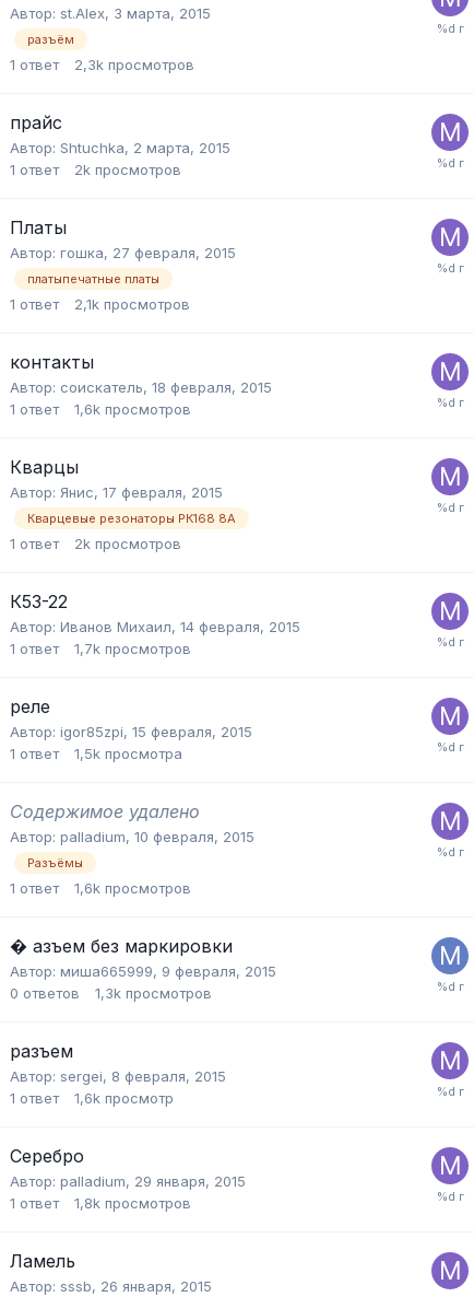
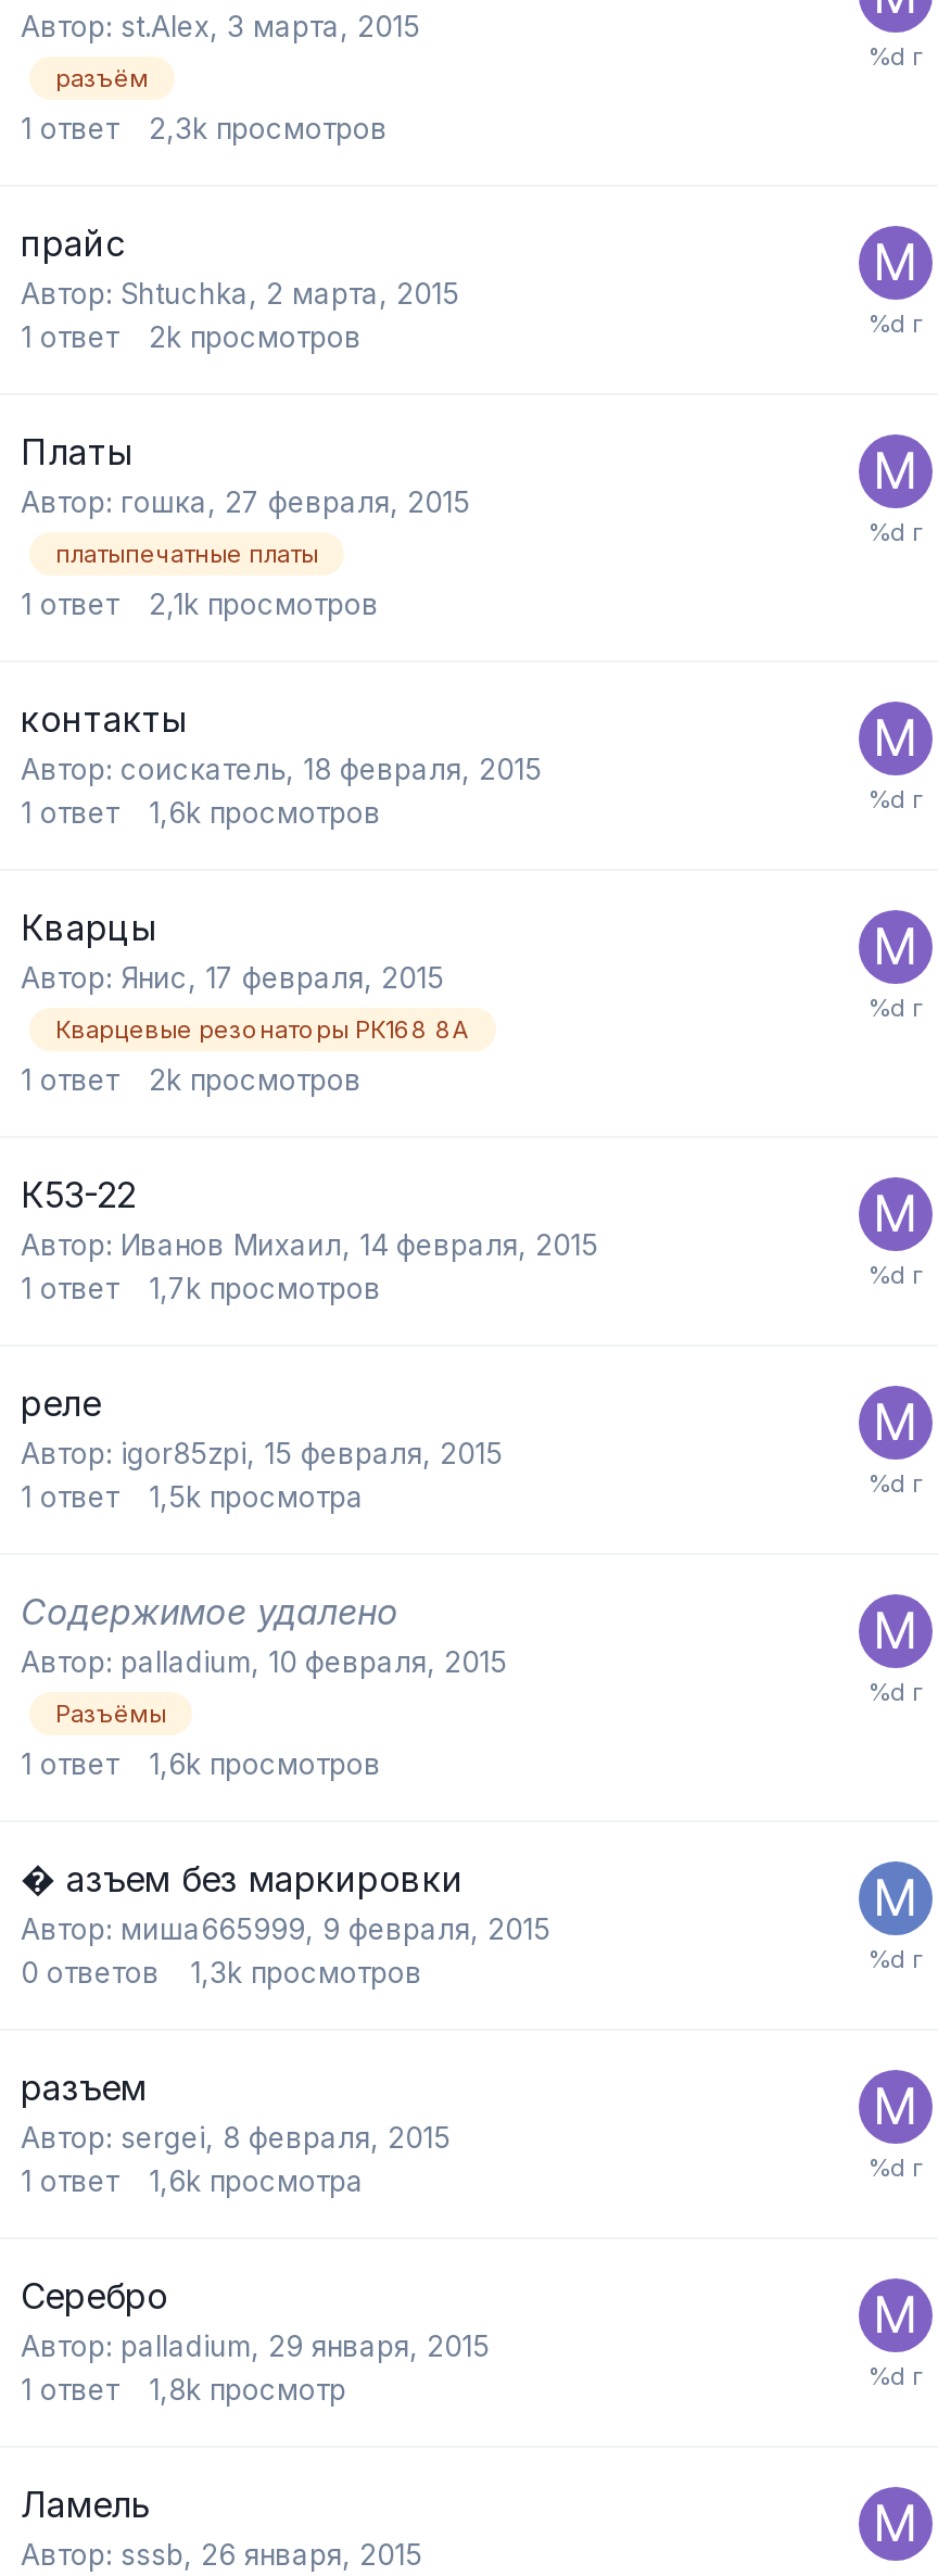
- 1 ответ 1,6k просмотр
+ 1 ответ 1,6k просмотра

- 1 ответ 1,8k просмотров
+ 1 ответ 1,8k просмотр
